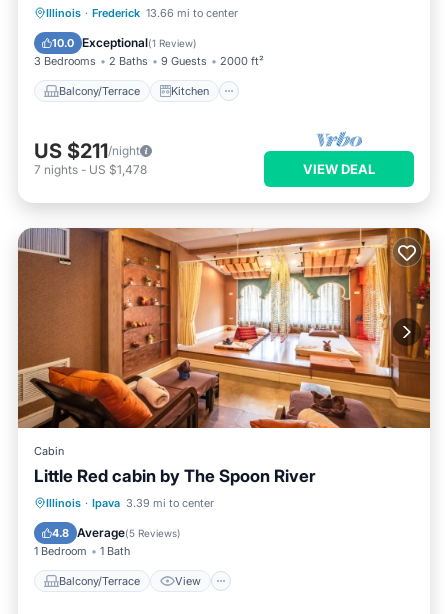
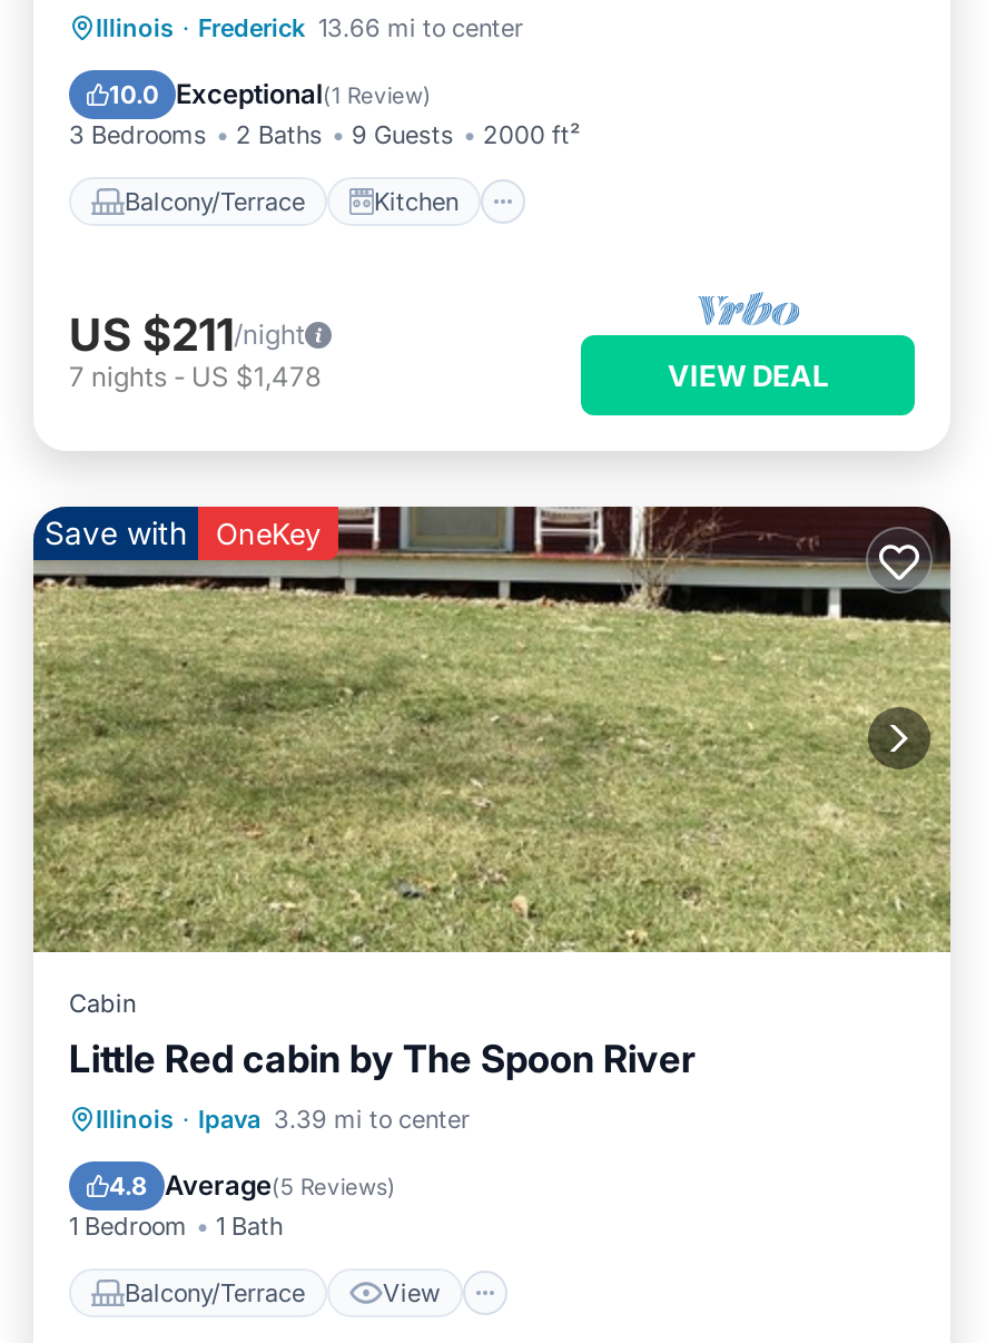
+ Save with
+ OneKey

- [image]
+ [image]
